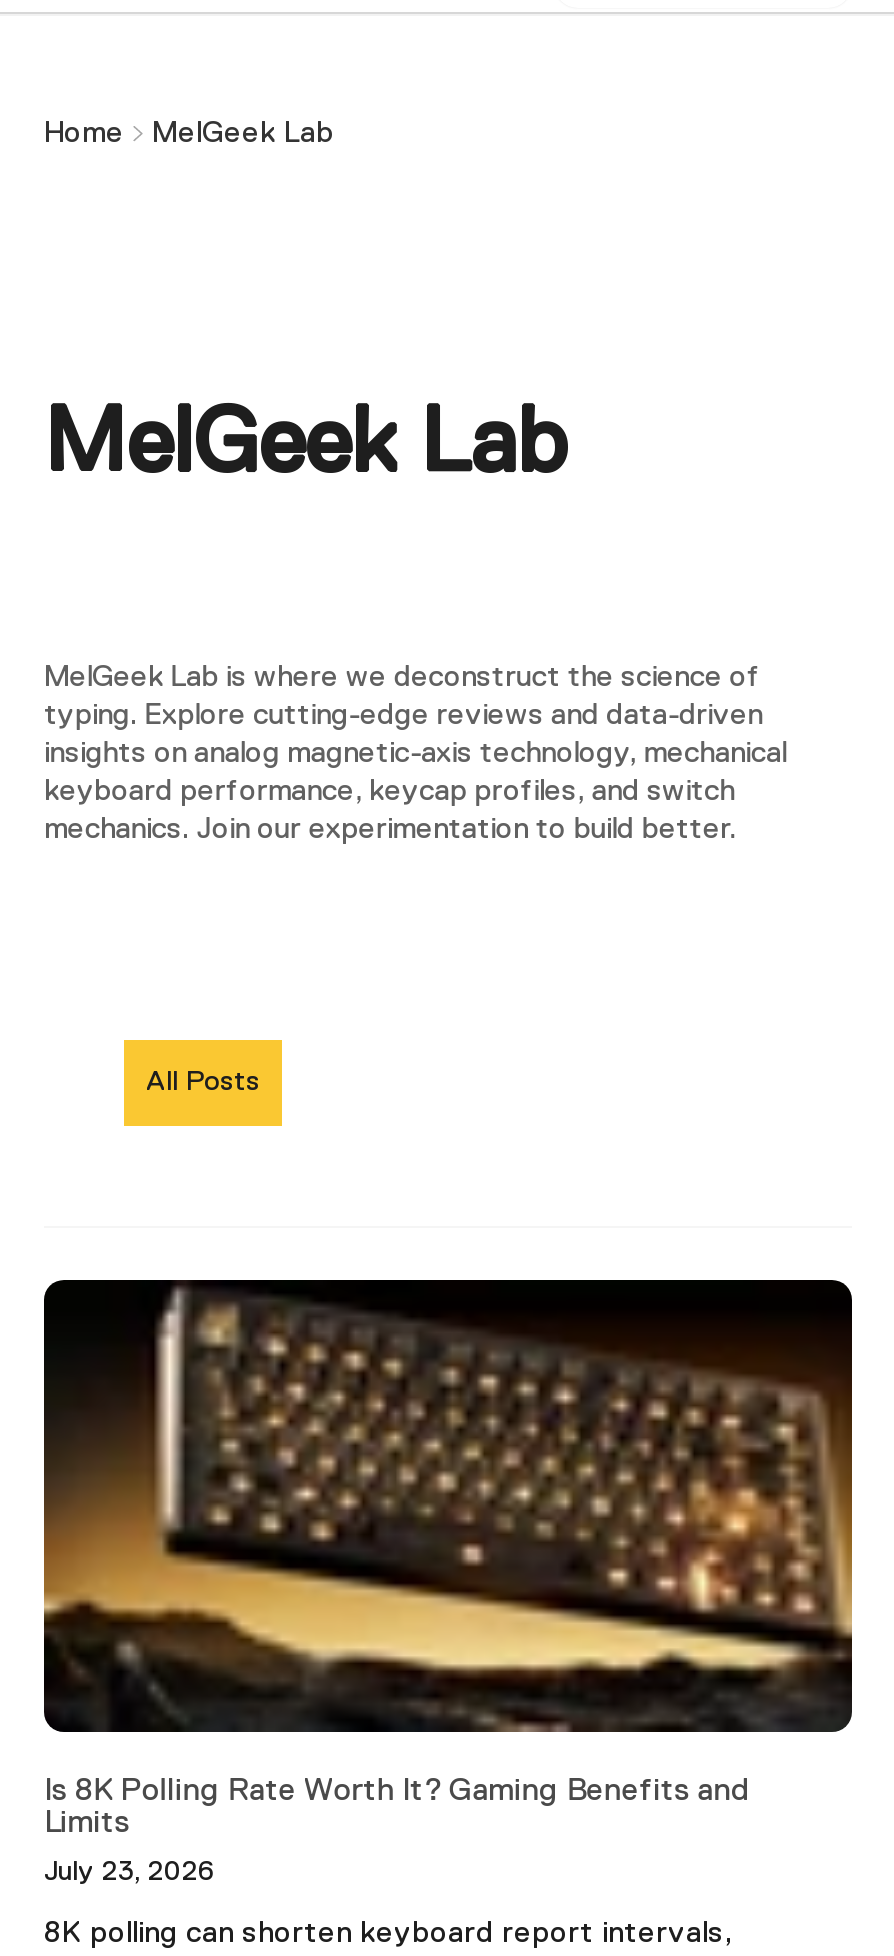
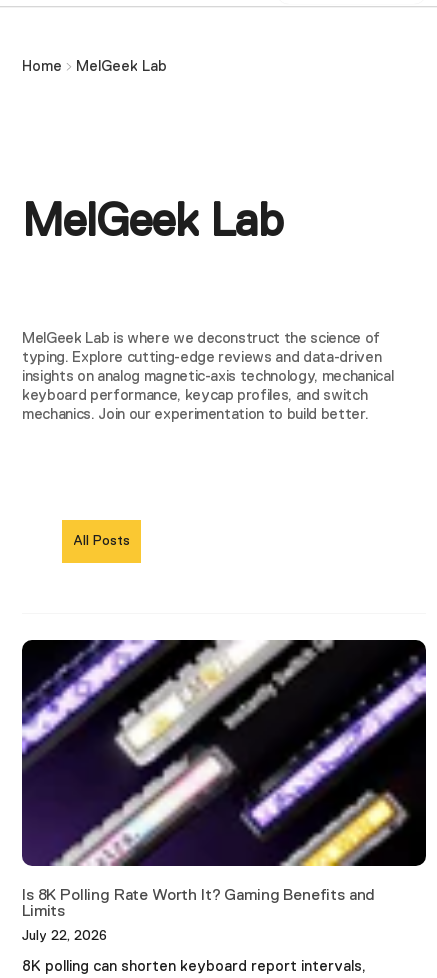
- [image]
+ [image]

- July 23, 2026
+ July 22, 2026
